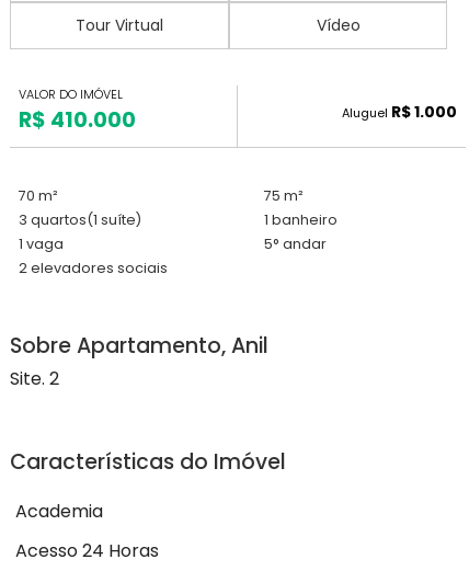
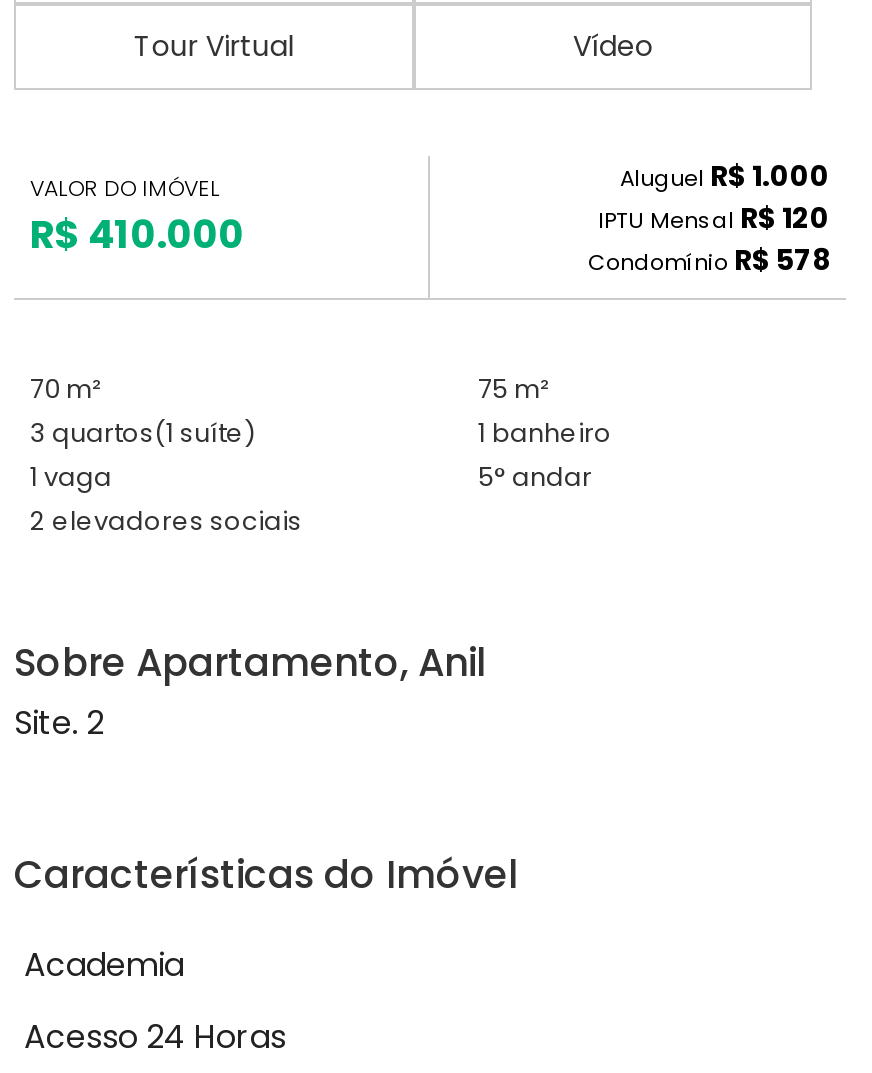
+ IPTU Mensal R$ 120
+ Condomínio R$ 578
